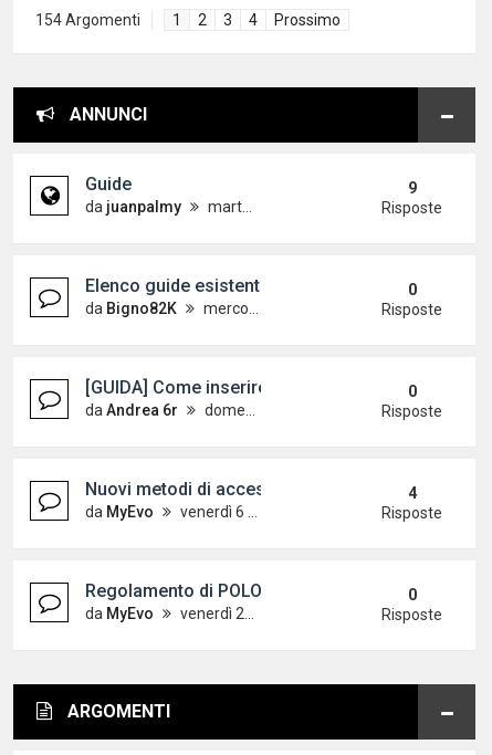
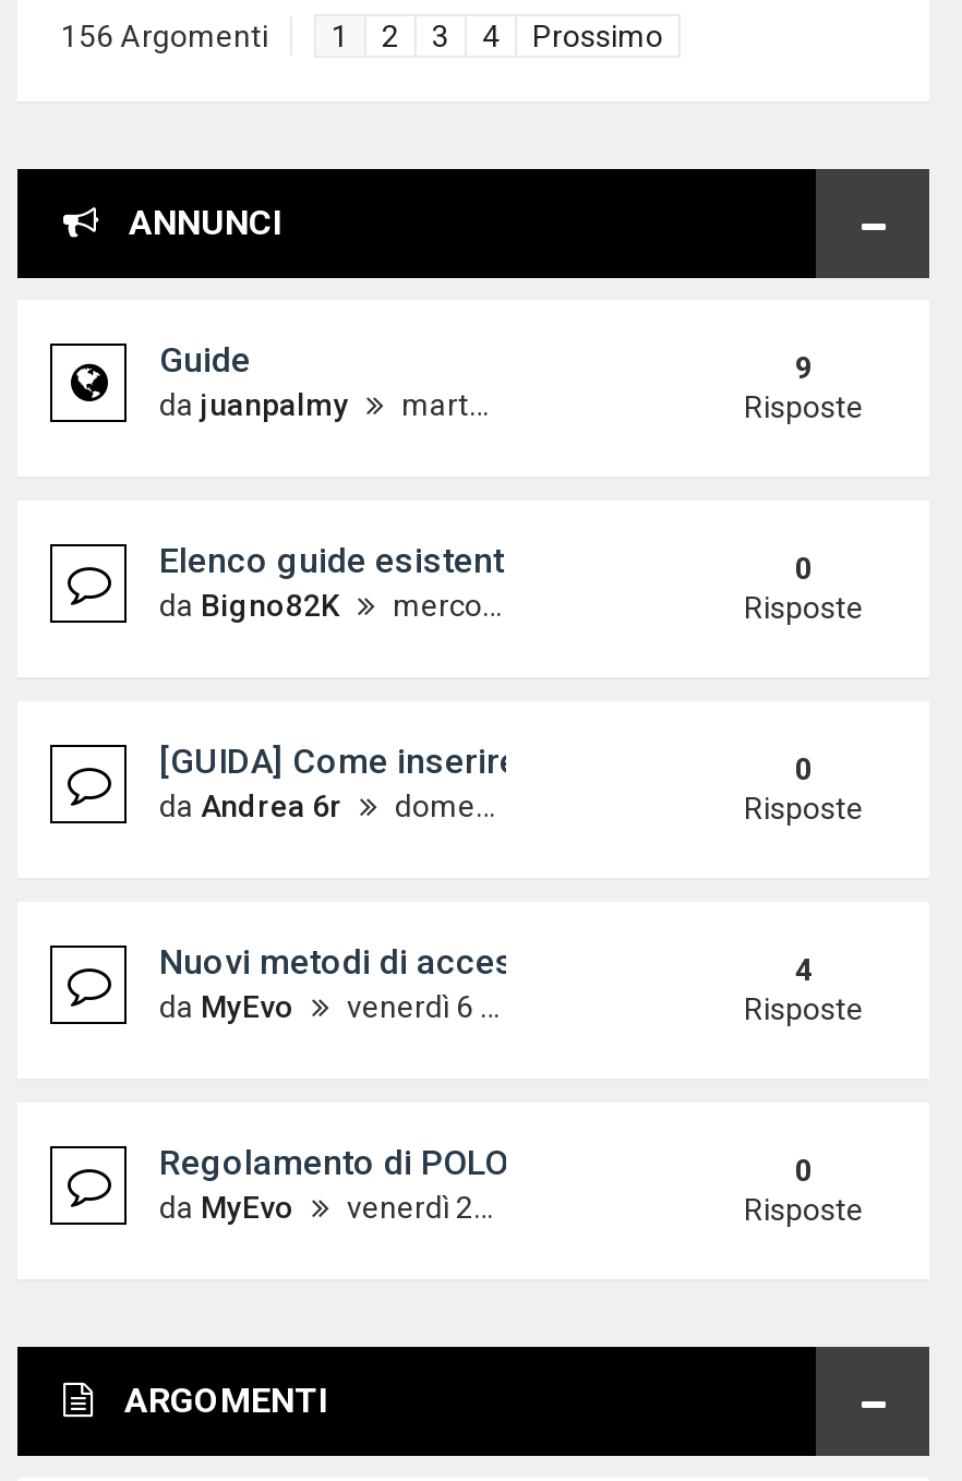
- 154 Argomenti 1 2 3 4 Prossimo
+ 156 Argomenti 1 2 3 4 Prossimo
